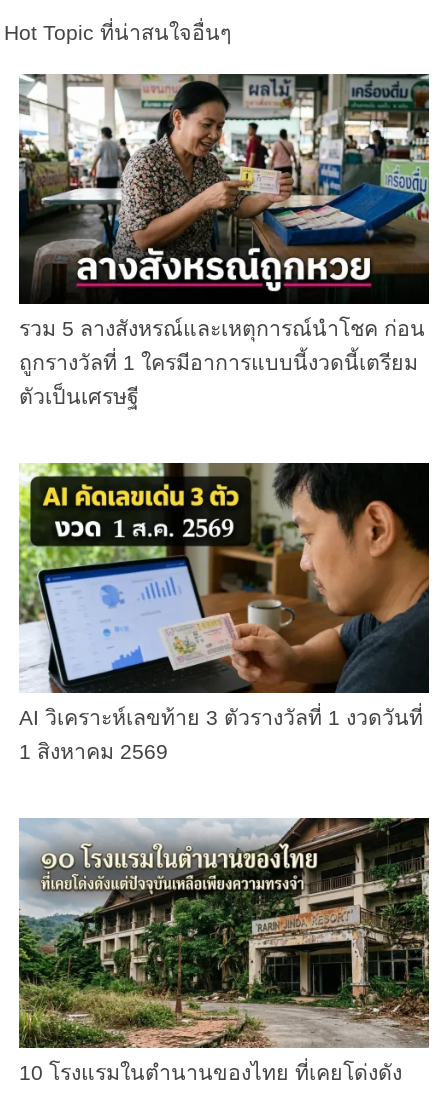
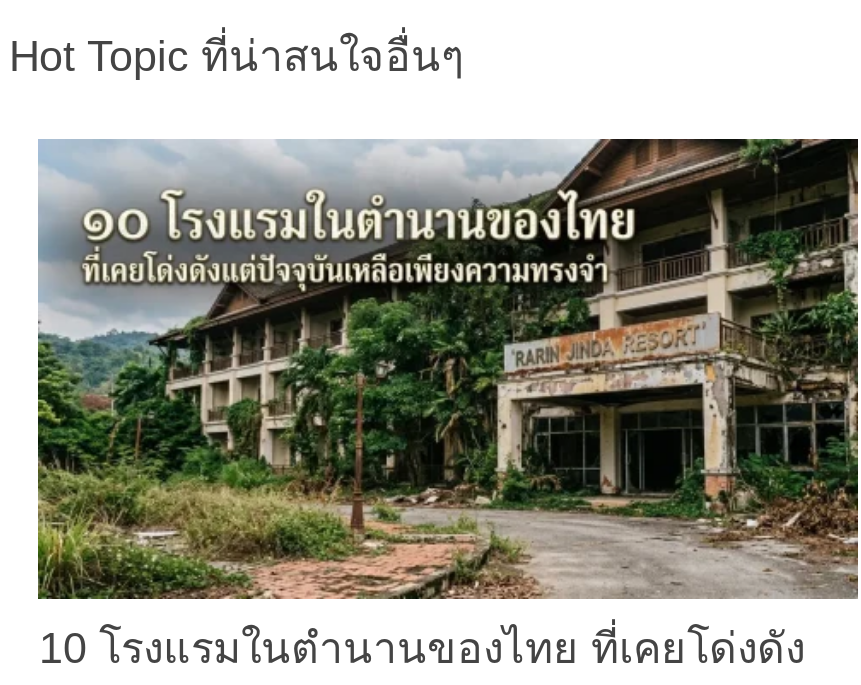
- [image]
- รวม 5 ลางสังหรณ์และเหตุการณ์นำโชค ก่อน
- ถูกรางวัลที่ 1 ใครมีอาการแบบนี้งวดนี้เตรียม
- ตัวเป็นเศรษฐี

- [image]
- AI วิเคราะห์เลขท้าย 3 ตัวรางวัลที่ 1 งวดวันที่
- 1 สิงหาคม 2569
